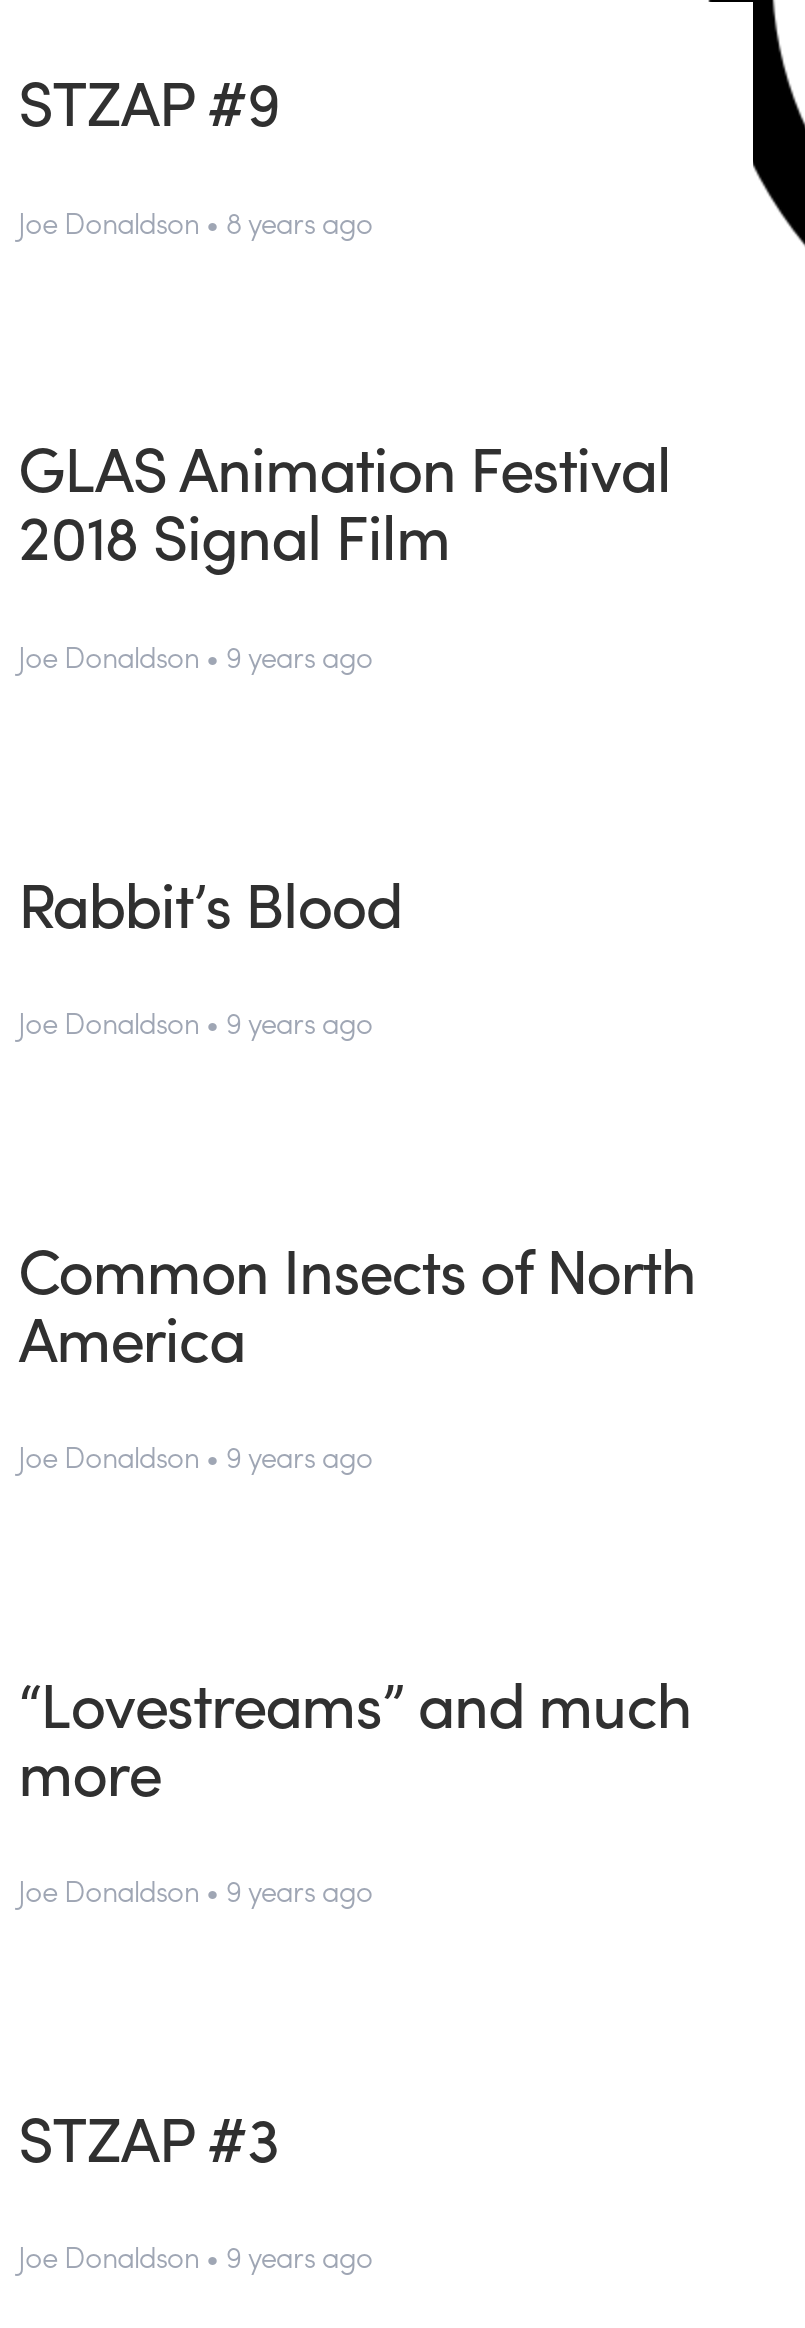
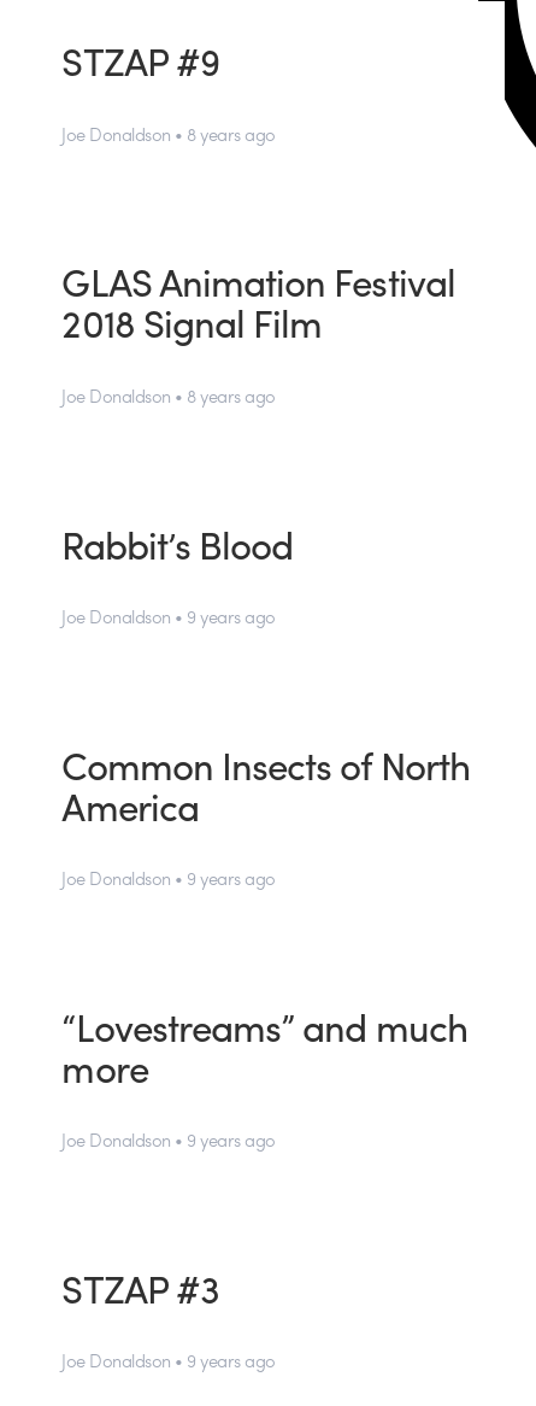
- Joe Donaldson • 9 years ago
+ Joe Donaldson • 8 years ago
